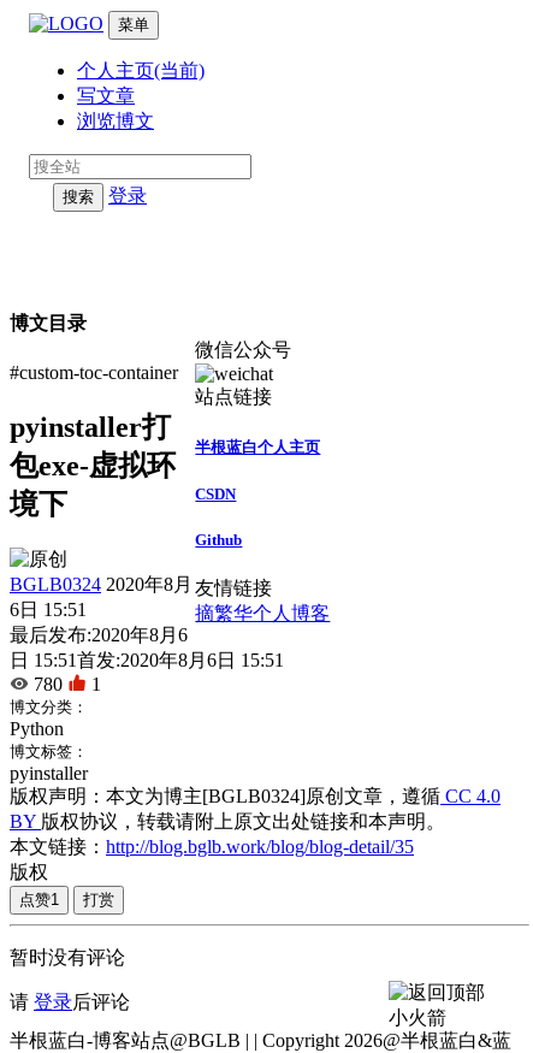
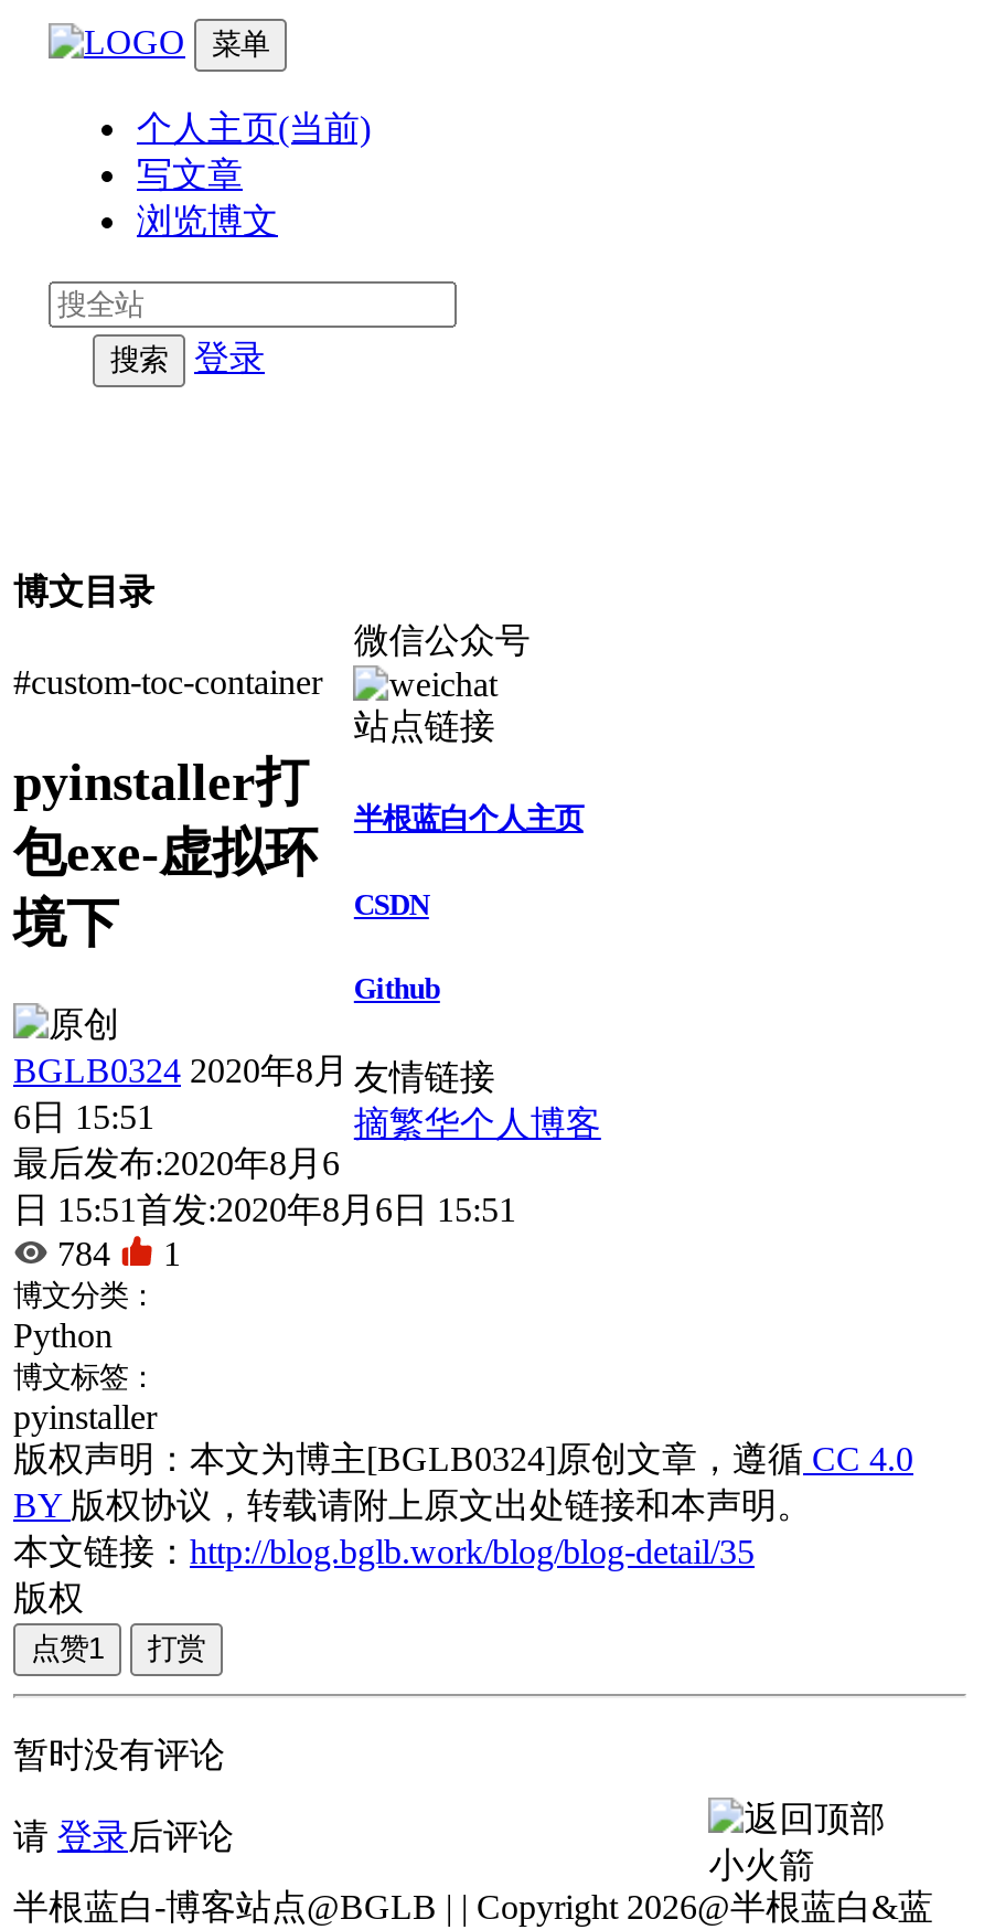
- 780 1
+ 784 1
